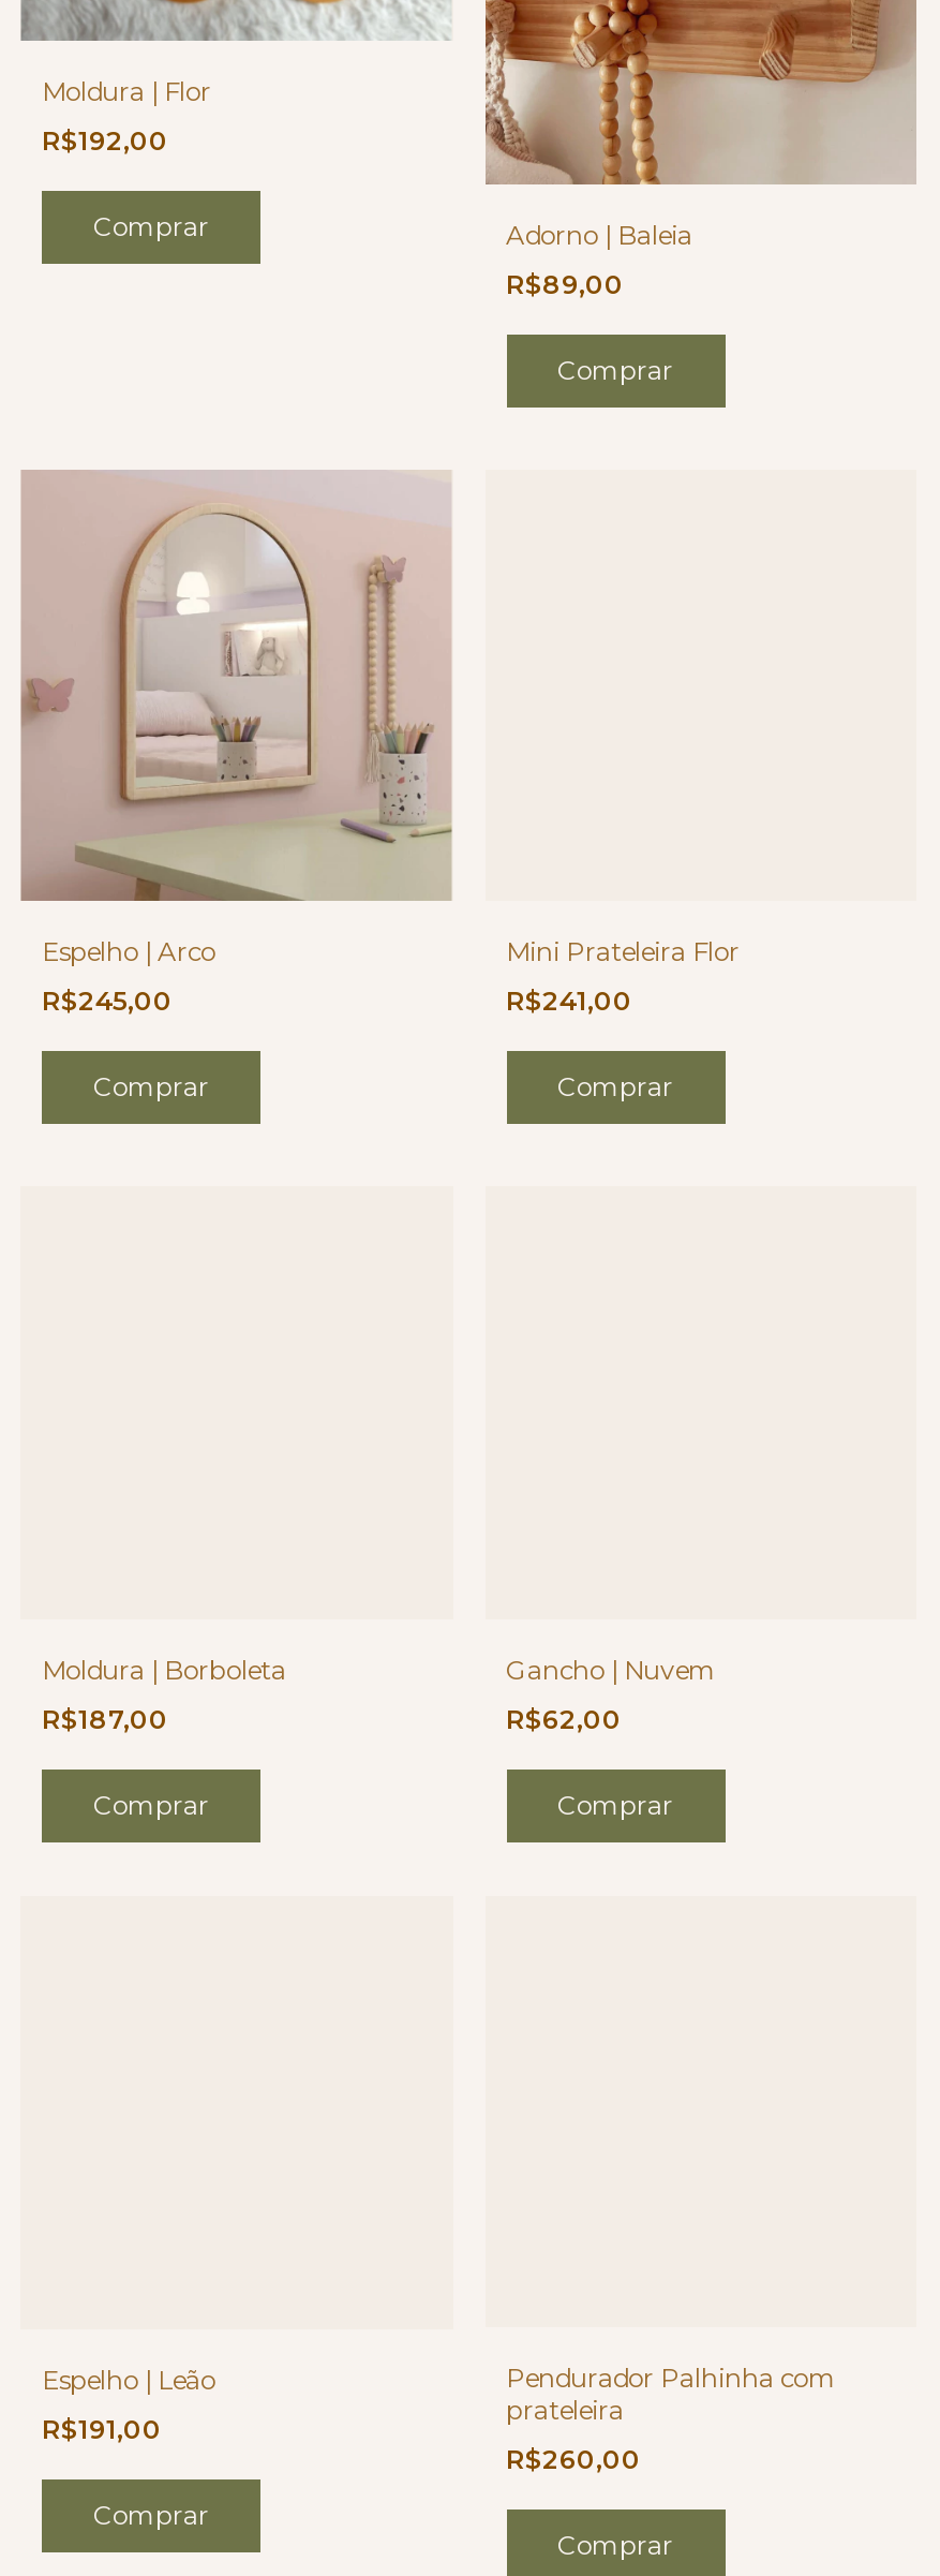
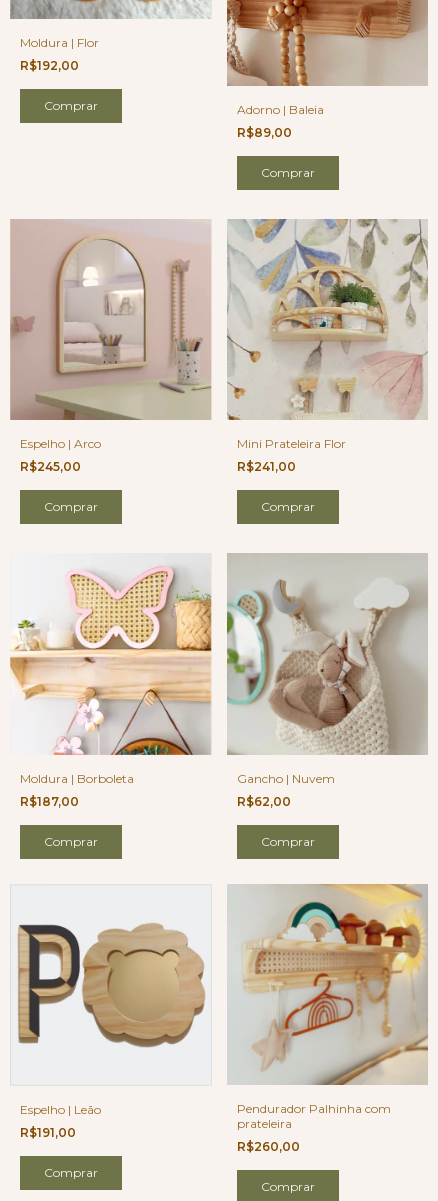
+ [image]

+ [image]

+ [image]

+ [image]

+ [image]
